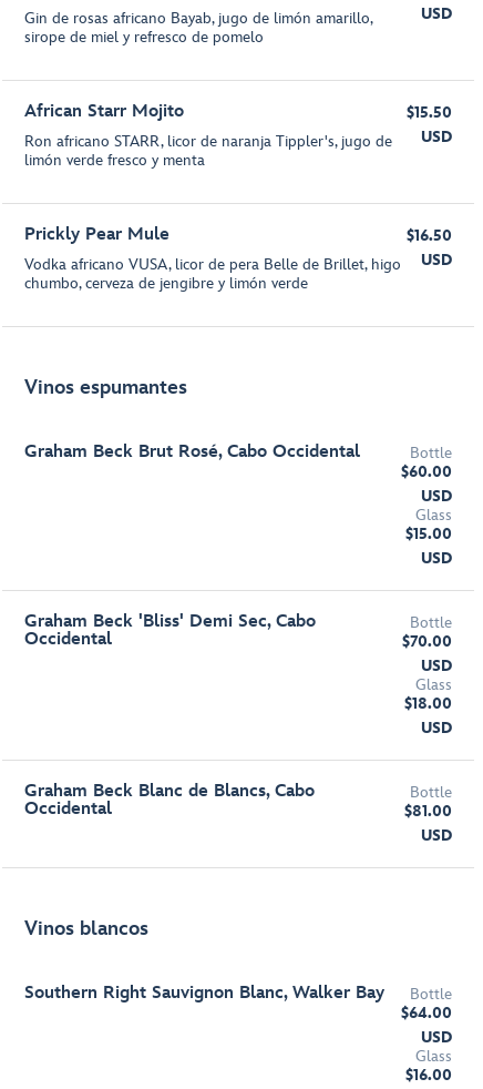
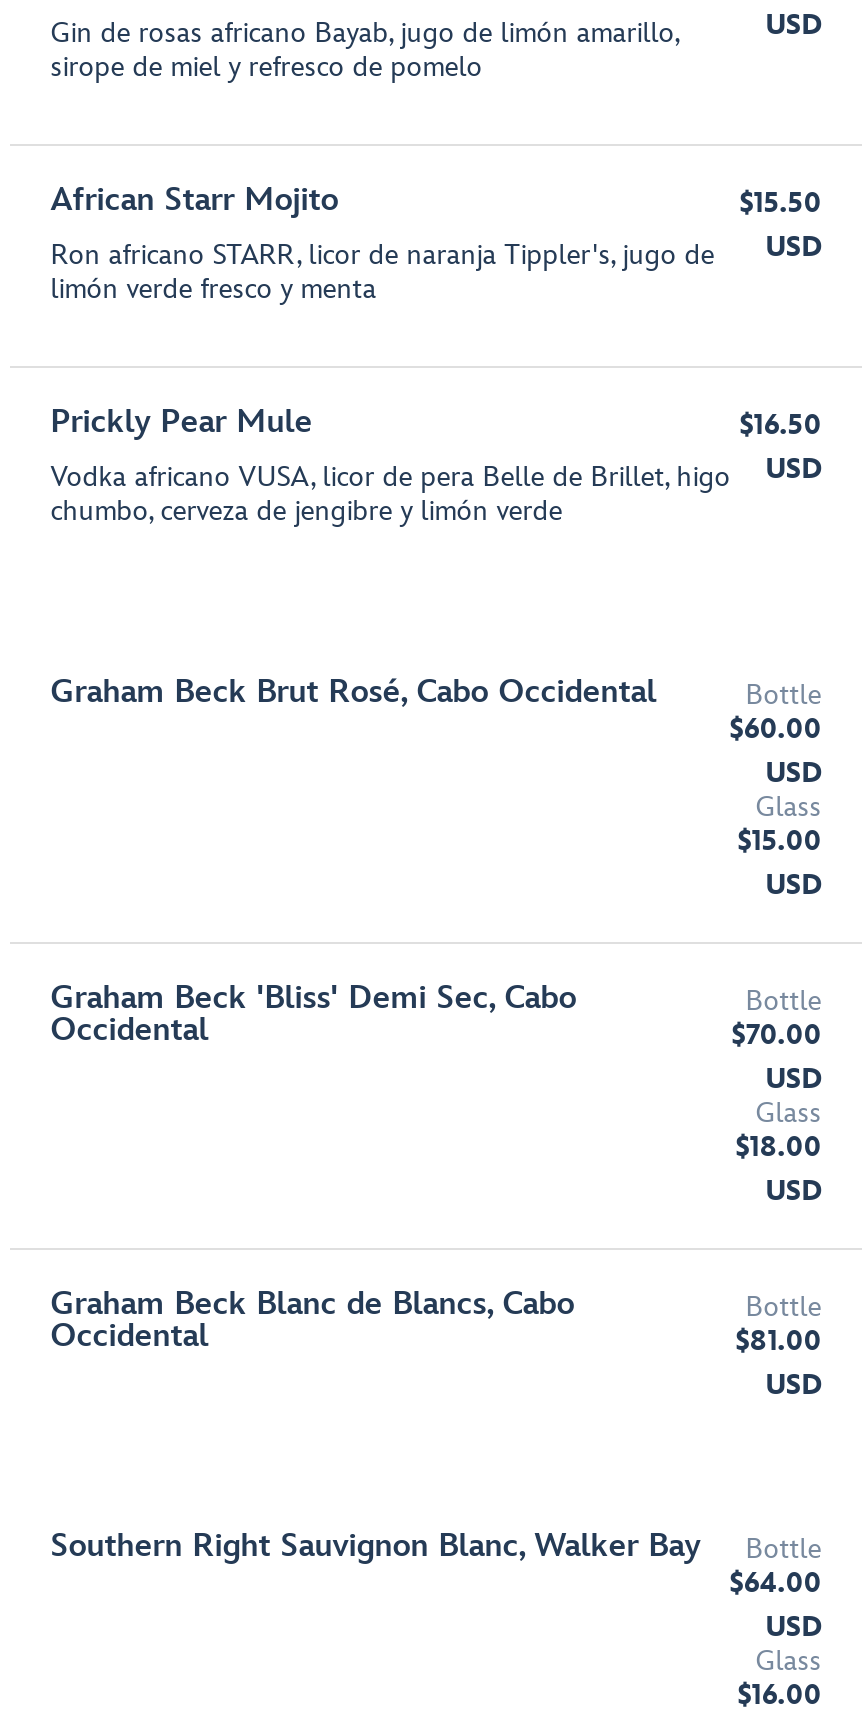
- Vinos espumantes

- Vinos blancos
